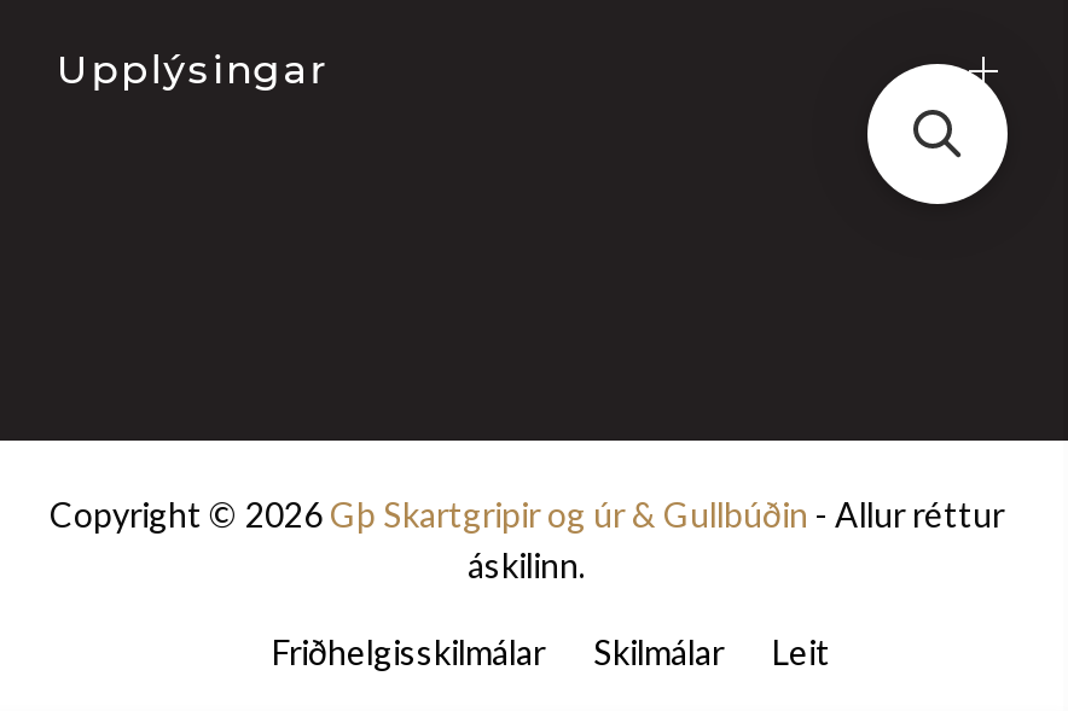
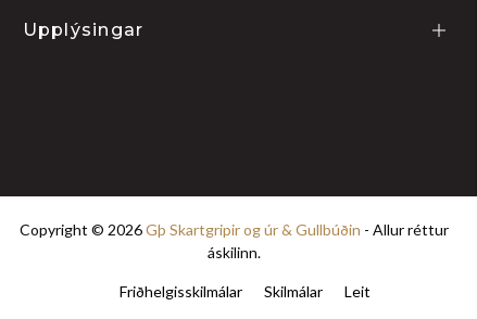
- [image]
